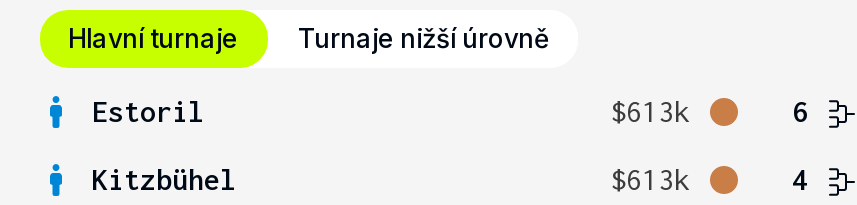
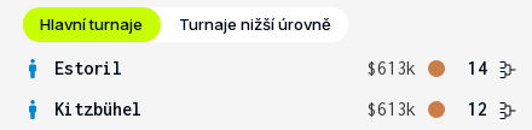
- 6
+ 14

- 4
+ 12
